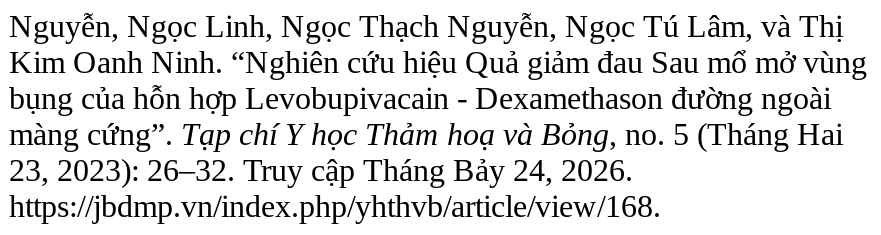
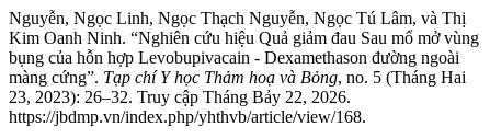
- 23, 2023): 26–32. Truy cập Tháng Bảy 24, 2026.
+ 23, 2023): 26–32. Truy cập Tháng Bảy 22, 2026.
